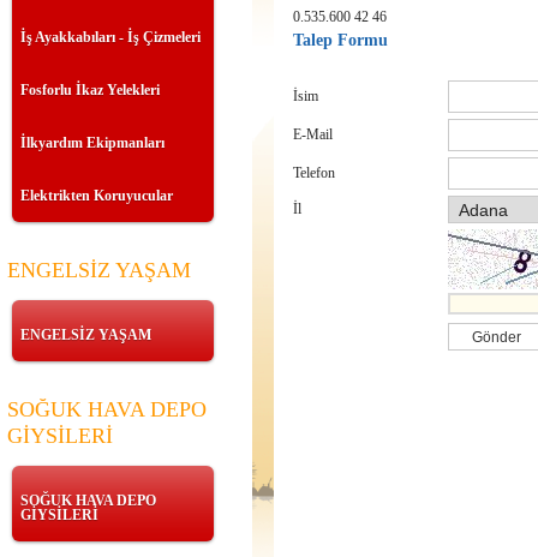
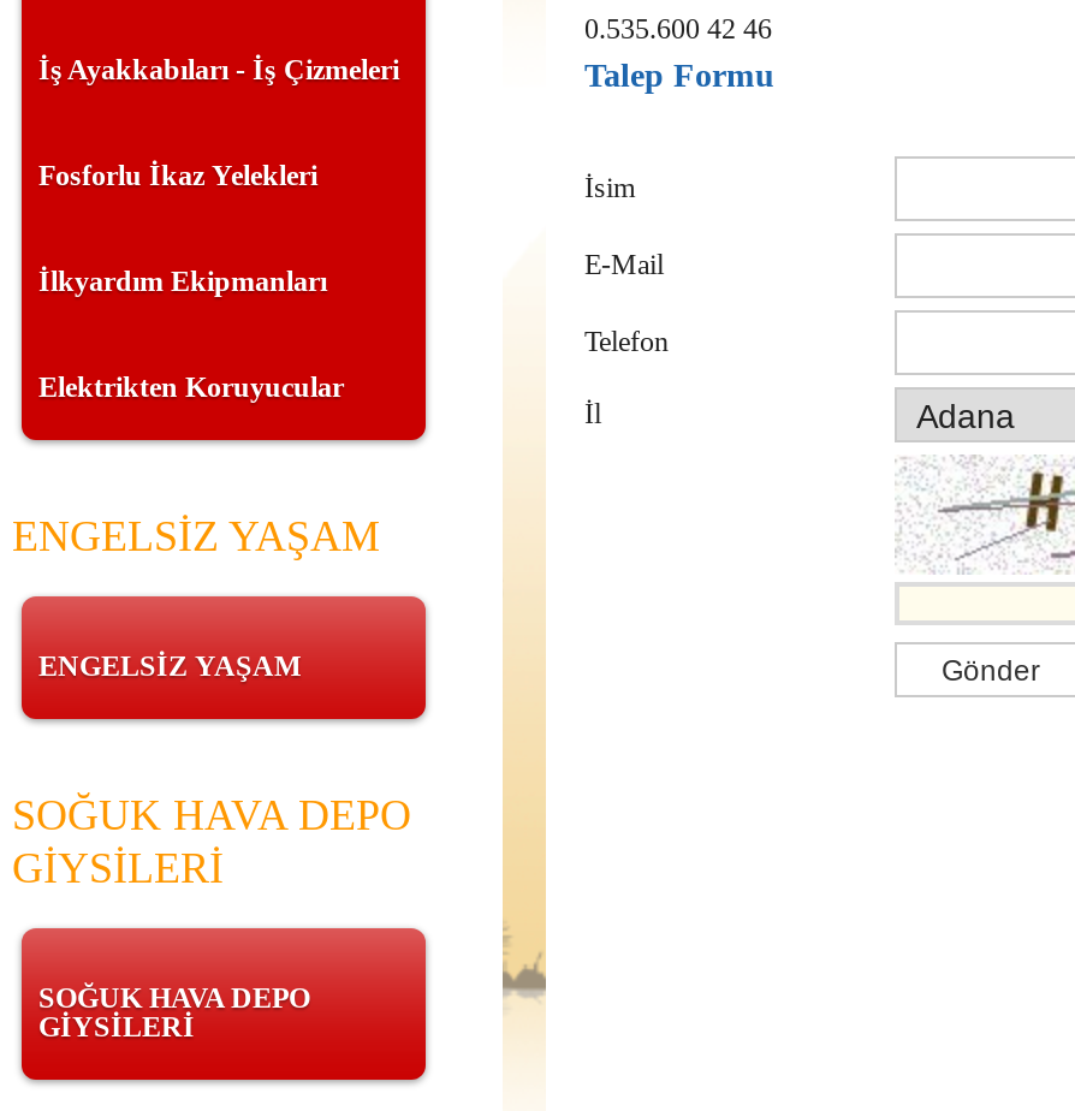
- [image]
+ [image]
